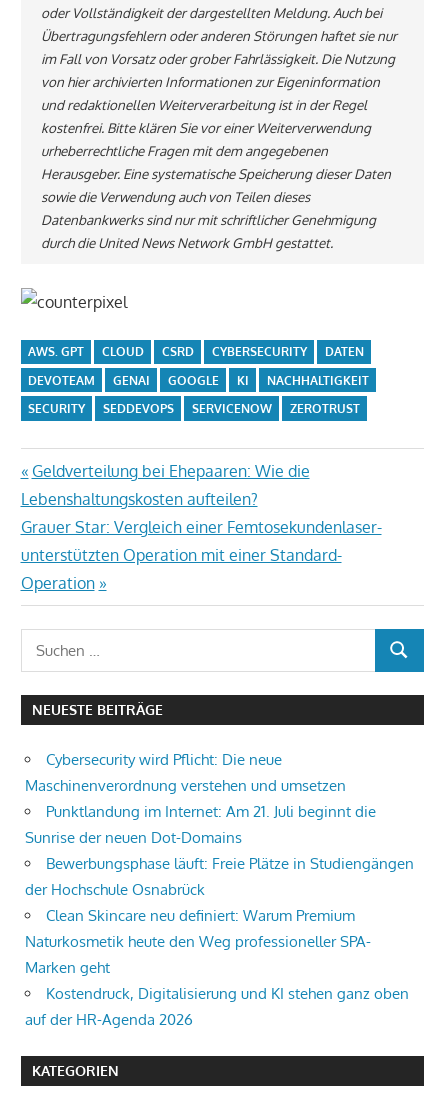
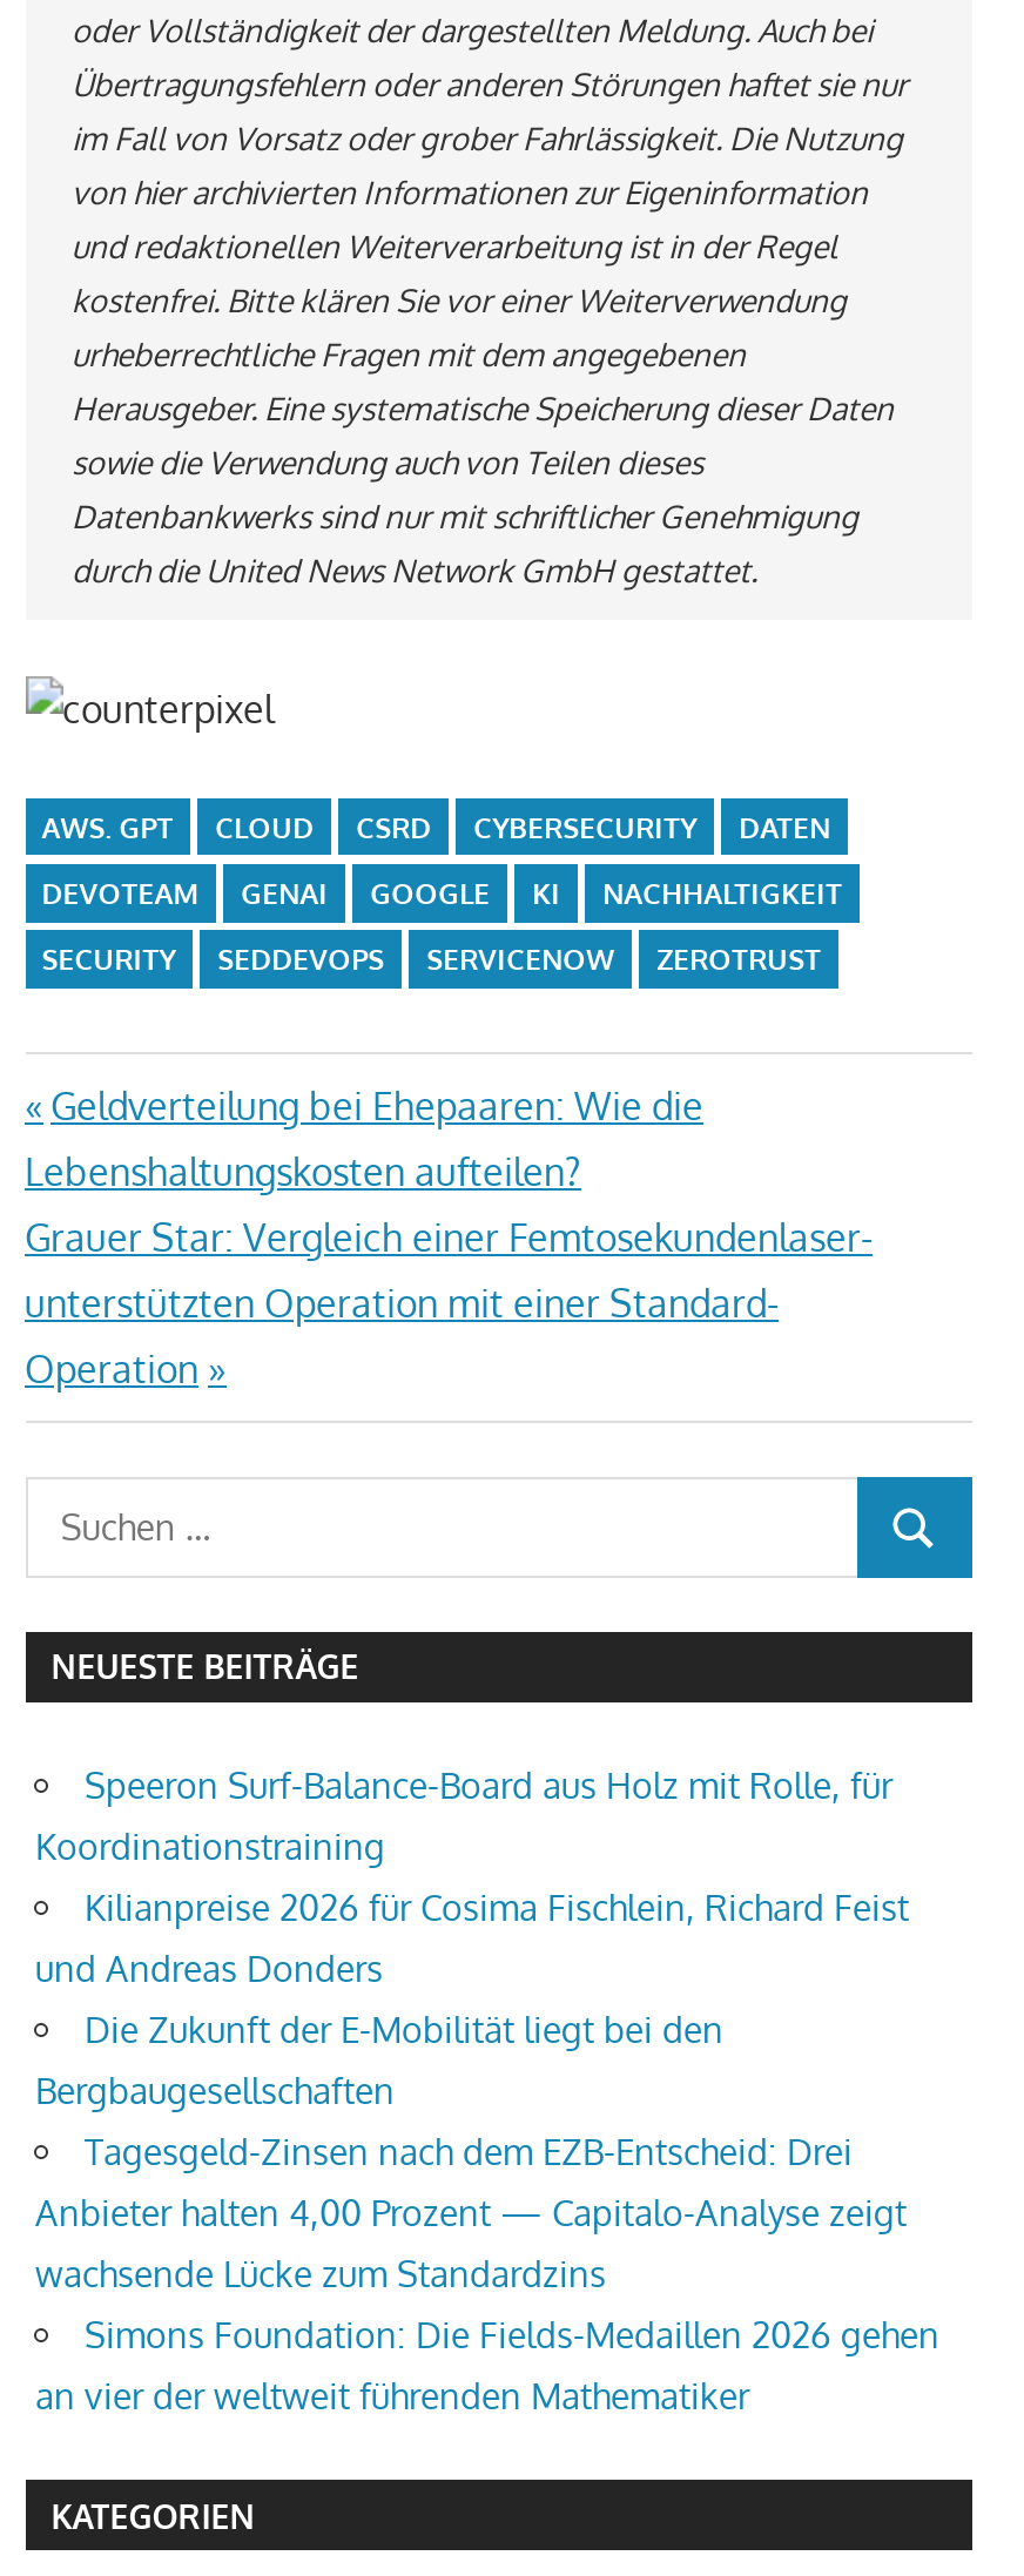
- Cybersecurity wird Pflicht: Die neue
- Maschinenverordnung verstehen und umsetzen
- Punktlandung im Internet: Am 21. Juli beginnt die
- Sunrise der neuen Dot-Domains
- Bewerbungsphase läuft: Freie Plätze in Studiengängen
- der Hochschule Osnabrück
- Clean Skincare neu definiert: Warum Premium
- Naturkosmetik heute den Weg professioneller SPA-
- Marken geht
- Kostendruck, Digitalisierung und KI stehen ganz oben
- auf der HR-Agenda 2026
+ Speeron Surf-Balance-Board aus Holz mit Rolle, für
+ Koordinationstraining
+ Kilianpreise 2026 für Cosima Fischlein, Richard Feist
+ und Andreas Donders
+ Die Zukunft der E-Mobilität liegt bei den
+ Bergbaugesellschaften
+ Tagesgeld-Zinsen nach dem EZB-Entscheid: Drei
+ Anbieter halten 4,00 Prozent — Capitalo-Analyse zeigt
+ wachsende Lücke zum Standardzins
+ Simons Foundation: Die Fields-Medaillen 2026 gehen
+ an vier der weltweit führenden Mathematiker
